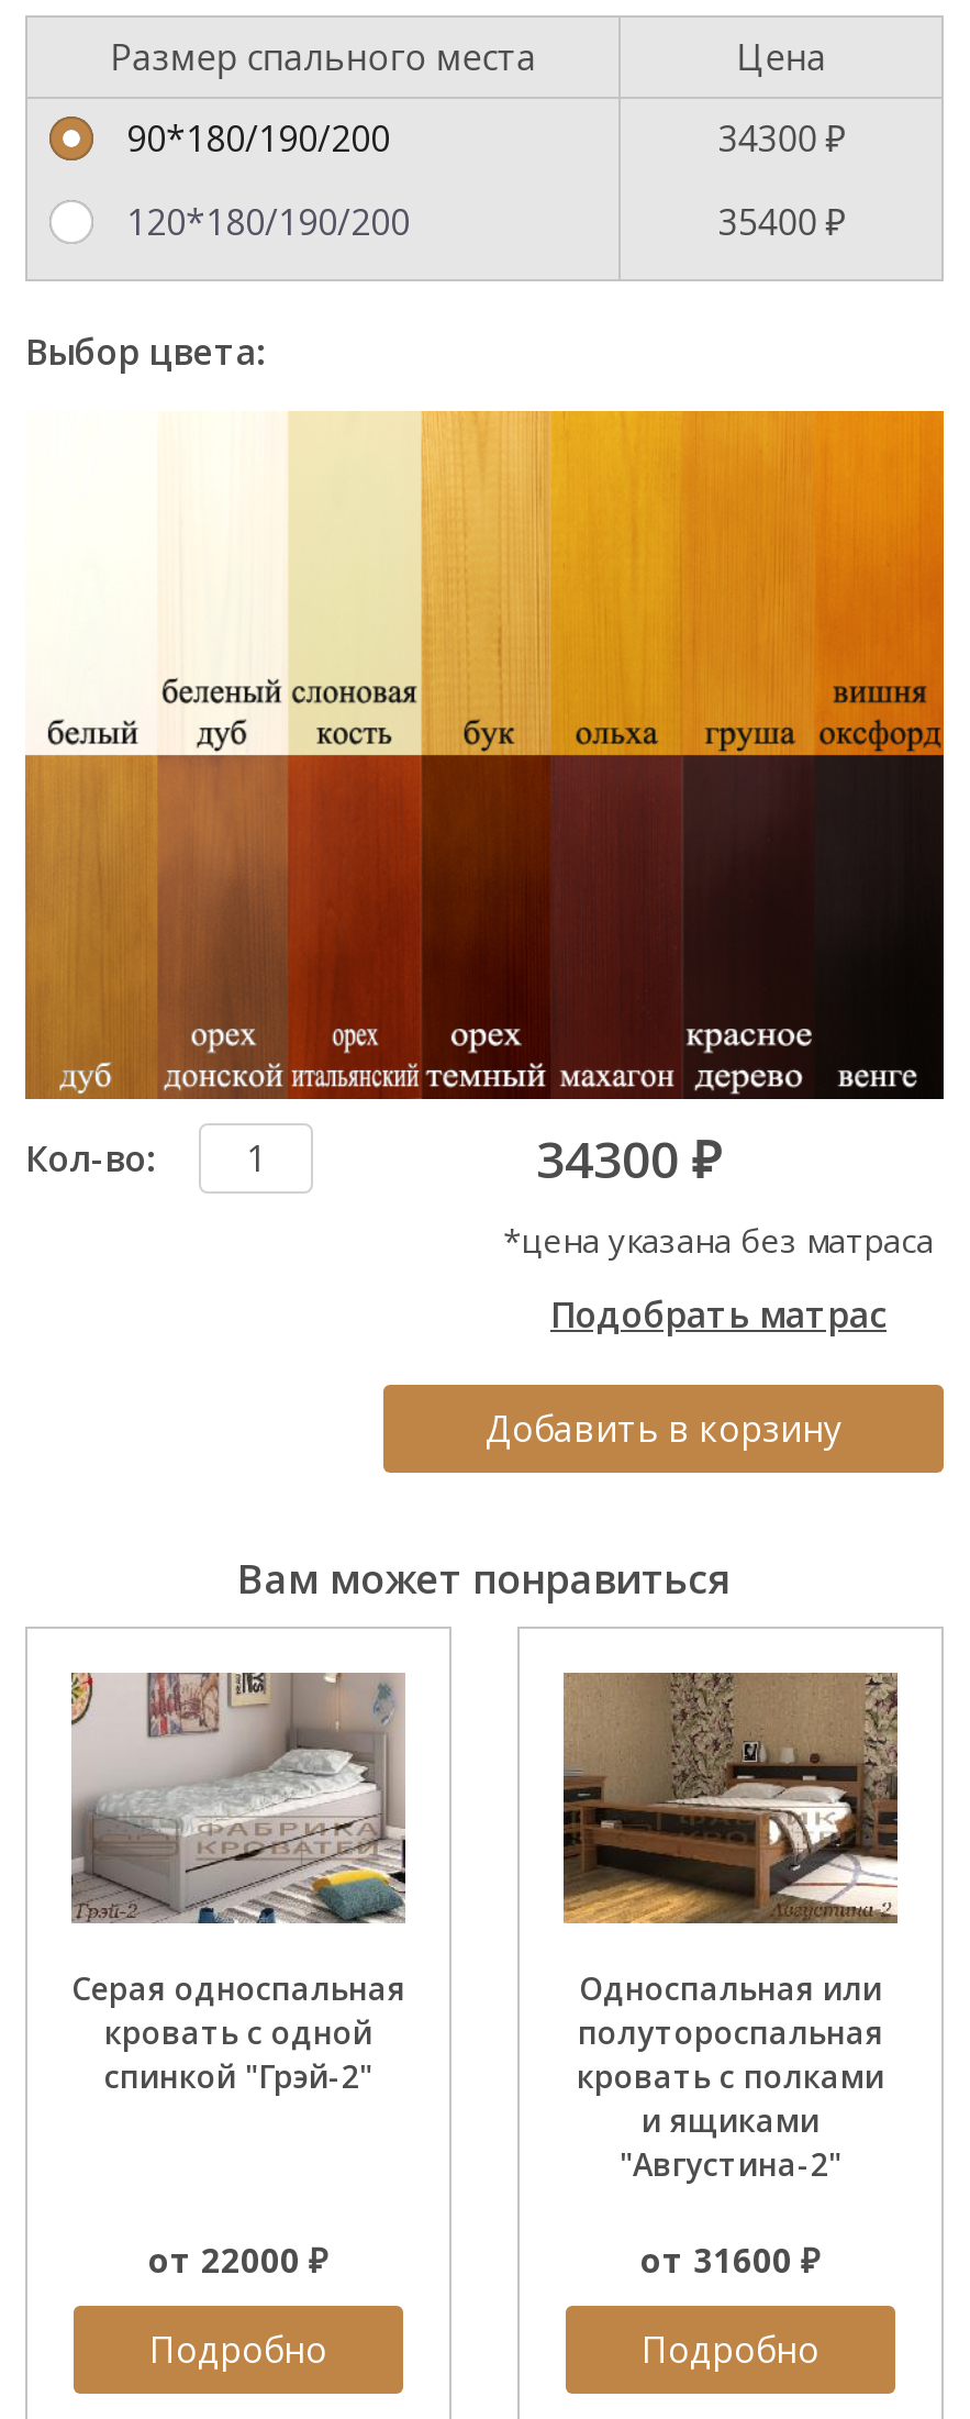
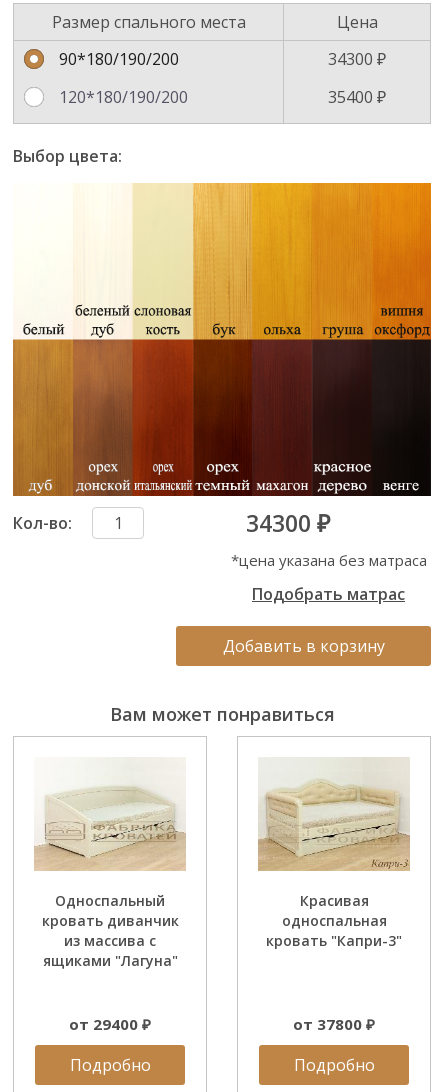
- [image]
- Серая односпальная
- кровать с одной
- спинкой "Грэй-2"
+ [image]
+ Односпальный
+ кровать диванчик
+ из массива с
+ ящиками "Лагуна"

- [image]
- Односпальная или
- полутороспальная
- кровать с полками
- и ящиками
- "Августина-2"
+ [image]
+ Красивая
+ односпальная
+ кровать "Капри-3"

- от 22000 ₽
+ от 29400 ₽

- от 31600 ₽
+ от 37800 ₽
